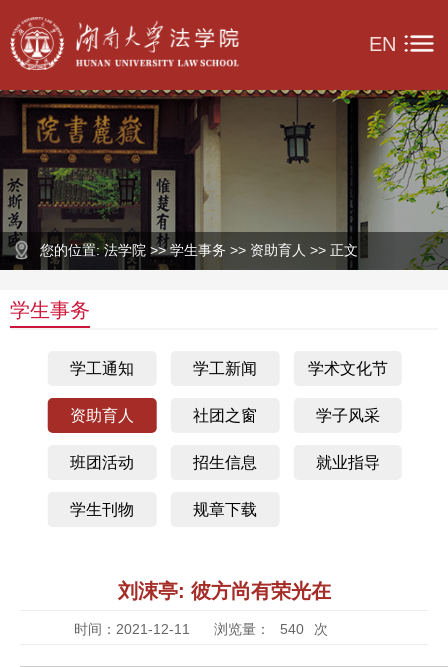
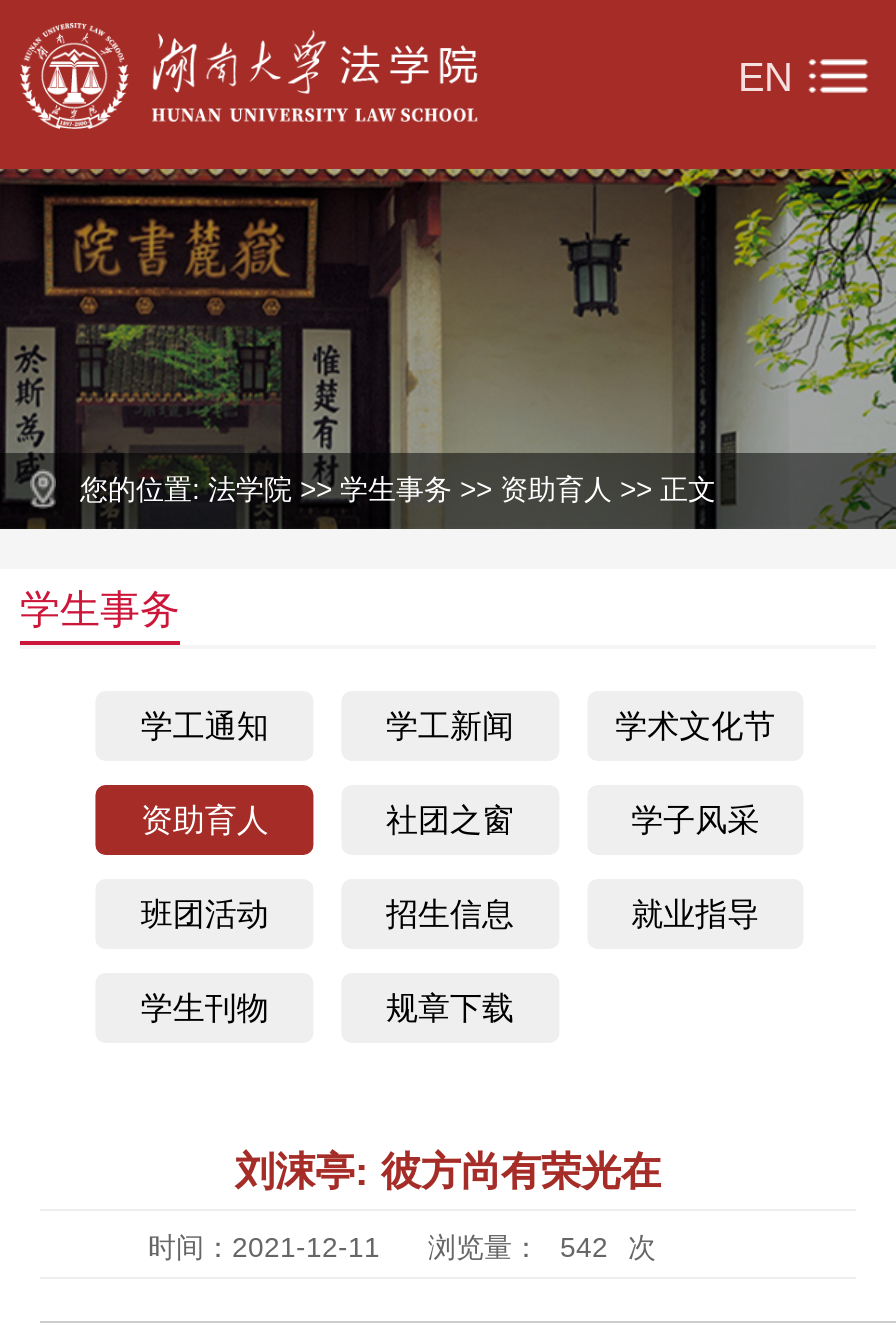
- 时间：2021-12-11 浏览量： 540 次
+ 时间：2021-12-11 浏览量： 542 次
